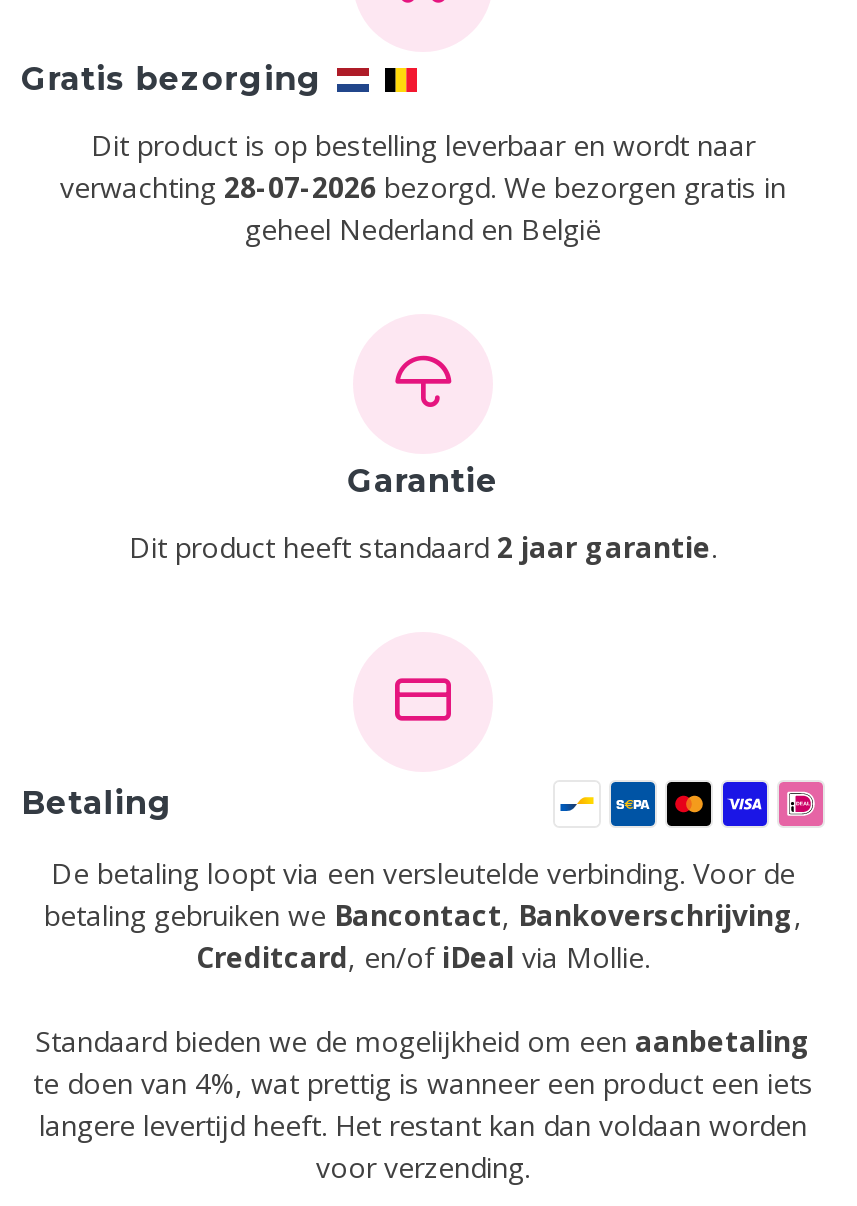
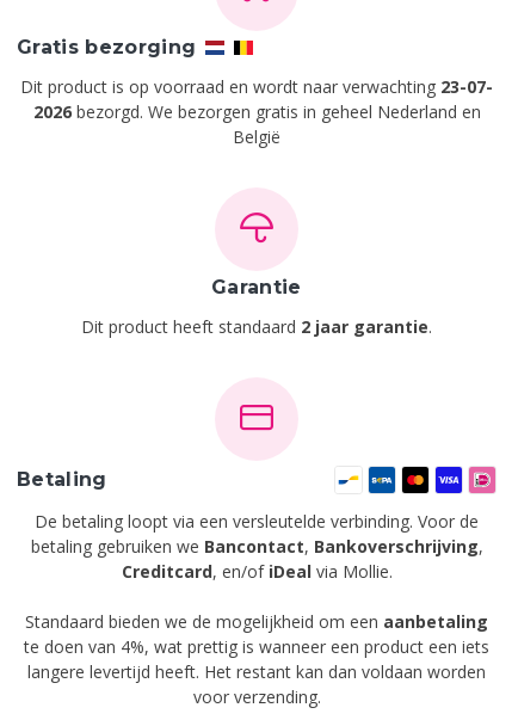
- Dit product is op bestelling leverbaar en wordt naar
- verwachting 28-07-2026 bezorgd. We bezorgen gratis in
- geheel Nederland en België
+ Dit product is op voorraad en wordt naar verwachting 23-07-
+ 2026 bezorgd. We bezorgen gratis in geheel Nederland en
+ België
